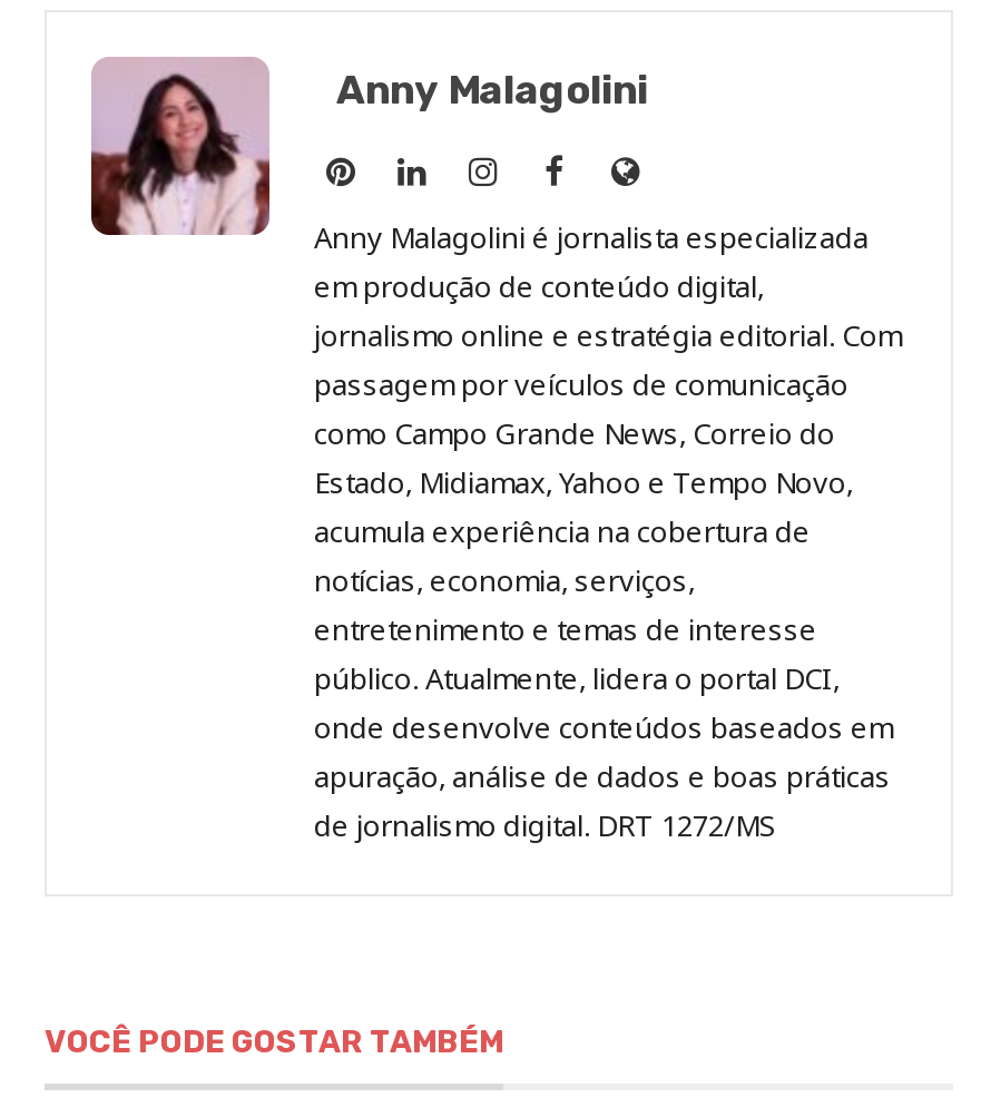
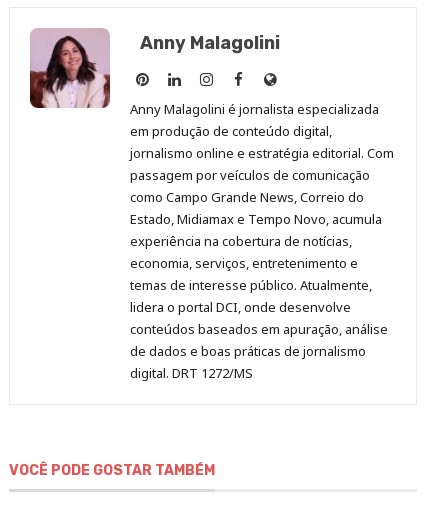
- Estado, Midiamax, Yahoo e Tempo Novo,
- acumula experiência na cobertura de
- notícias, economia, serviços,
- entretenimento e temas de interesse
- público. Atualmente, lidera o portal DCI,
- onde desenvolve conteúdos baseados em
- apuração, análise de dados e boas práticas
- de jornalismo digital. DRT 1272/MS
+ Estado, Midiamax e Tempo Novo, acumula
+ experiência na cobertura de notícias,
+ economia, serviços, entretenimento e
+ temas de interesse público. Atualmente,
+ lidera o portal DCI, onde desenvolve
+ conteúdos baseados em apuração, análise
+ de dados e boas práticas de jornalismo
+ digital. DRT 1272/MS
